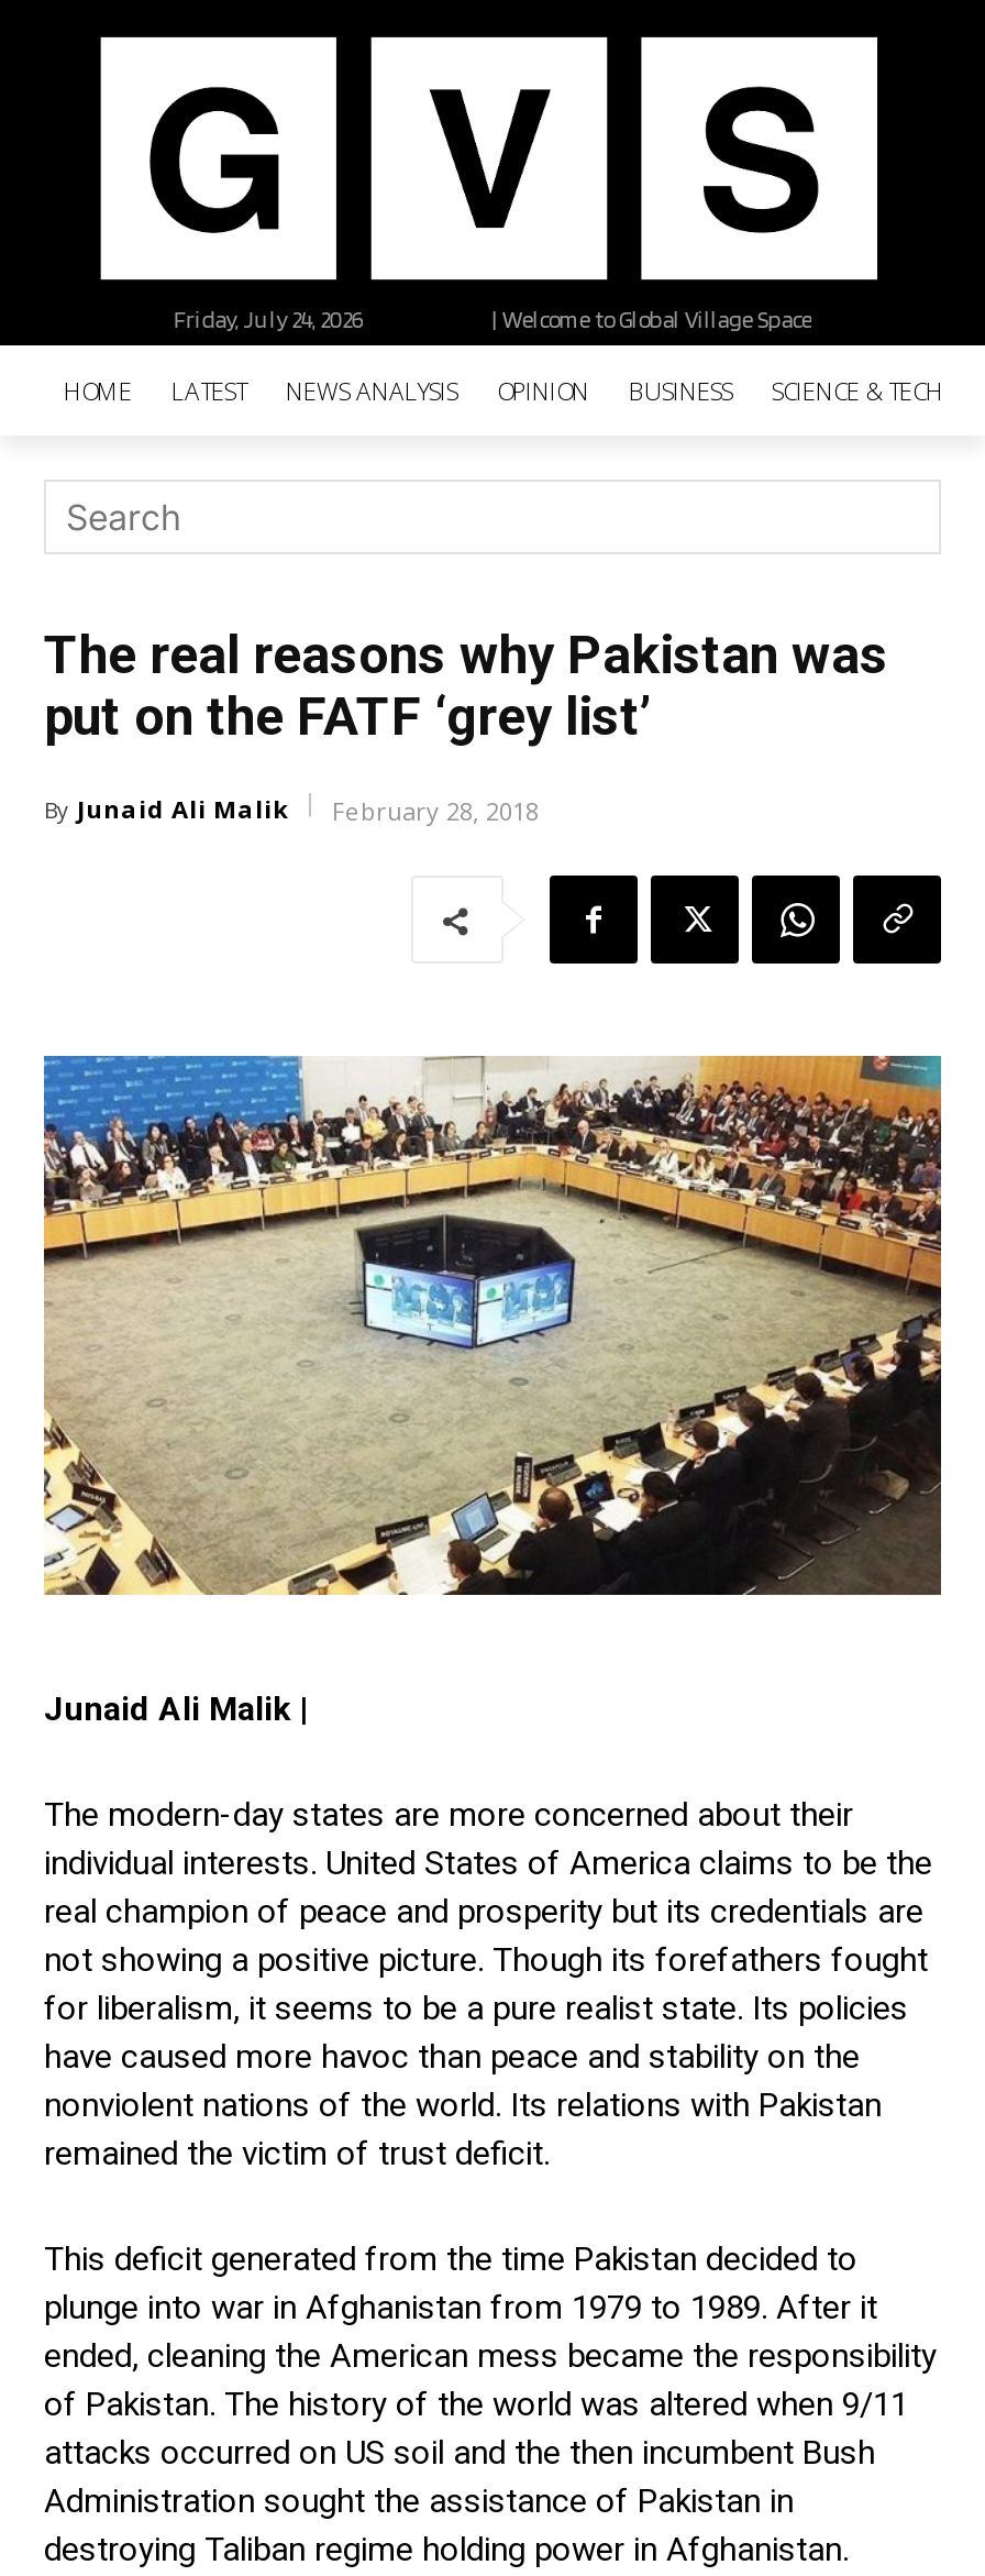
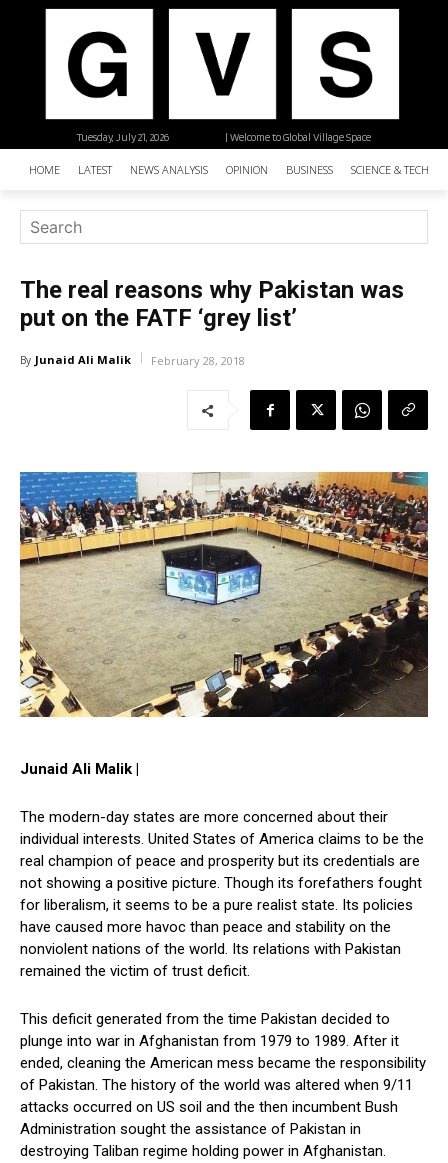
- Friday, July 24, 2026
+ Tuesday, July 21, 2026
